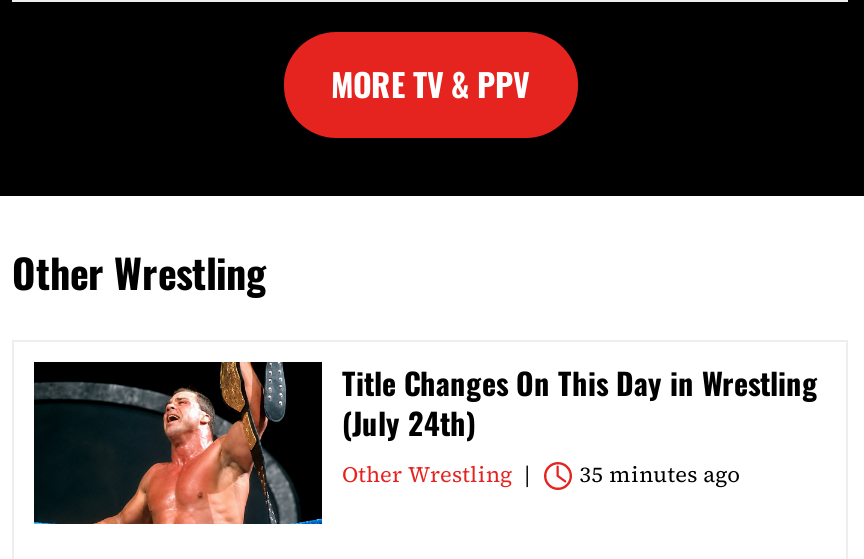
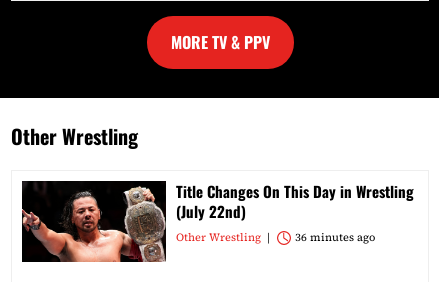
- [image]
- (July 24th)
+ [image]
+ (July 22nd)

- 35 minutes ago
+ 36 minutes ago
